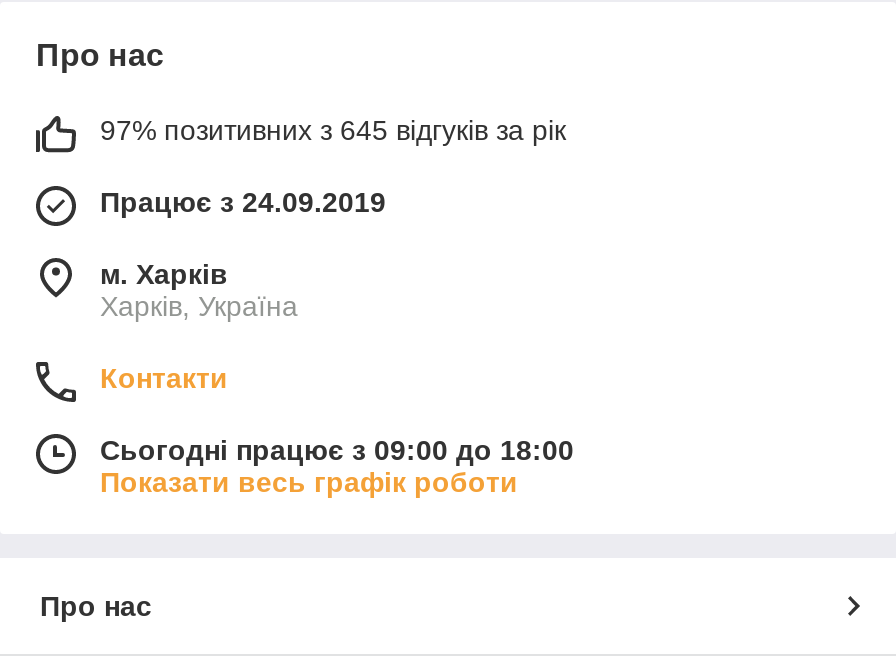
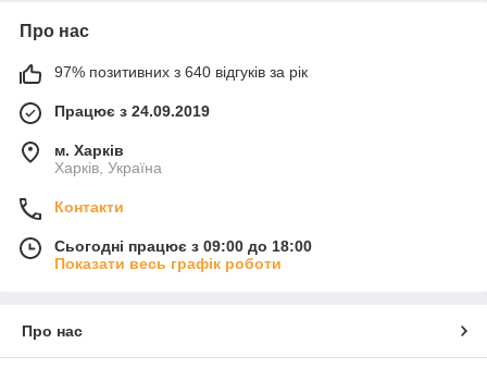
- 97% позитивних з 645 відгуків за рік
+ 97% позитивних з 640 відгуків за рік
